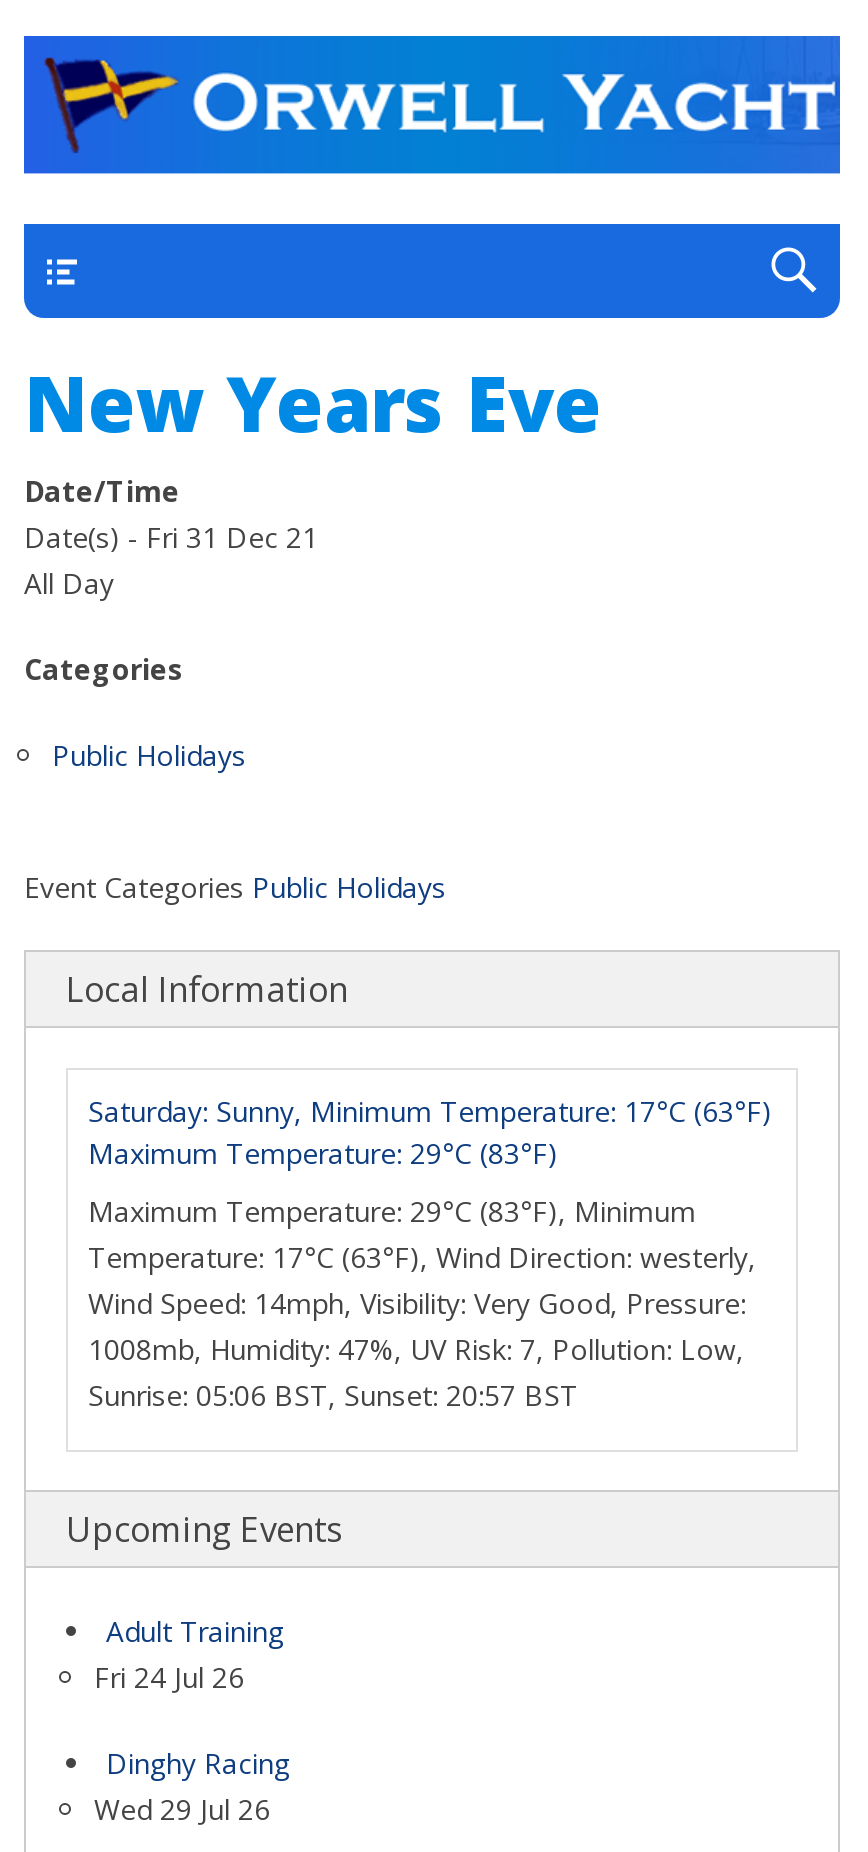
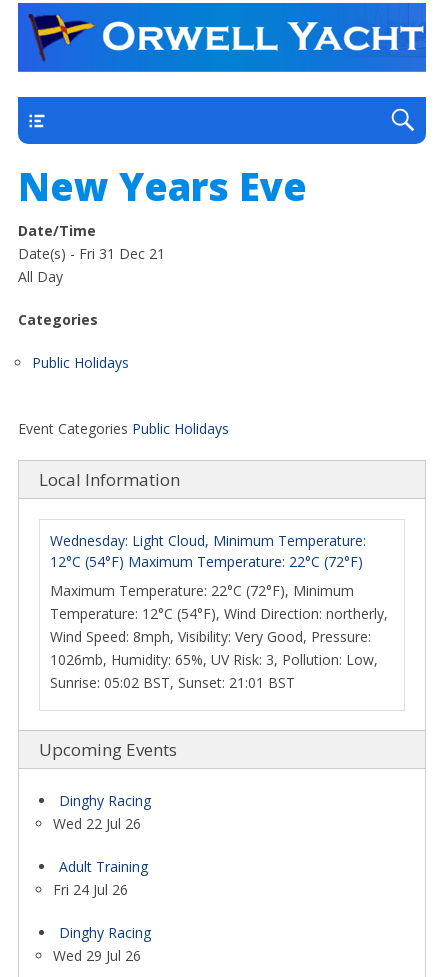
- Saturday: Sunny, Minimum Temperature: 17°C (63°F)
- Maximum Temperature: 29°C (83°F)
+ Wednesday: Light Cloud, Minimum Temperature:
+ 12°C (54°F) Maximum Temperature: 22°C (72°F)

- Maximum Temperature: 29°C (83°F), Minimum
- Temperature: 17°C (63°F), Wind Direction: westerly,
- Wind Speed: 14mph, Visibility: Very Good, Pressure:
- 1008mb, Humidity: 47%, UV Risk: 7, Pollution: Low,
- Sunrise: 05:06 BST, Sunset: 20:57 BST
+ Maximum Temperature: 22°C (72°F), Minimum
+ Temperature: 12°C (54°F), Wind Direction: northerly,
+ Wind Speed: 8mph, Visibility: Very Good, Pressure:
+ 1026mb, Humidity: 65%, UV Risk: 3, Pollution: Low,
+ Sunrise: 05:02 BST, Sunset: 21:01 BST

+ Dinghy Racing
+ Wed 22 Jul 26
